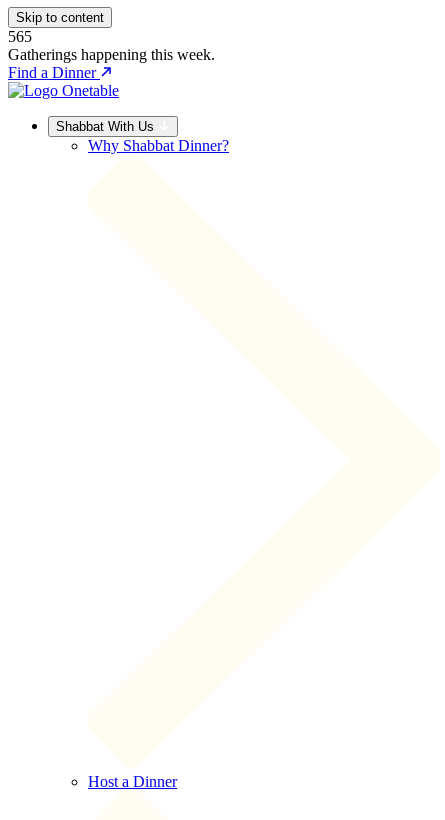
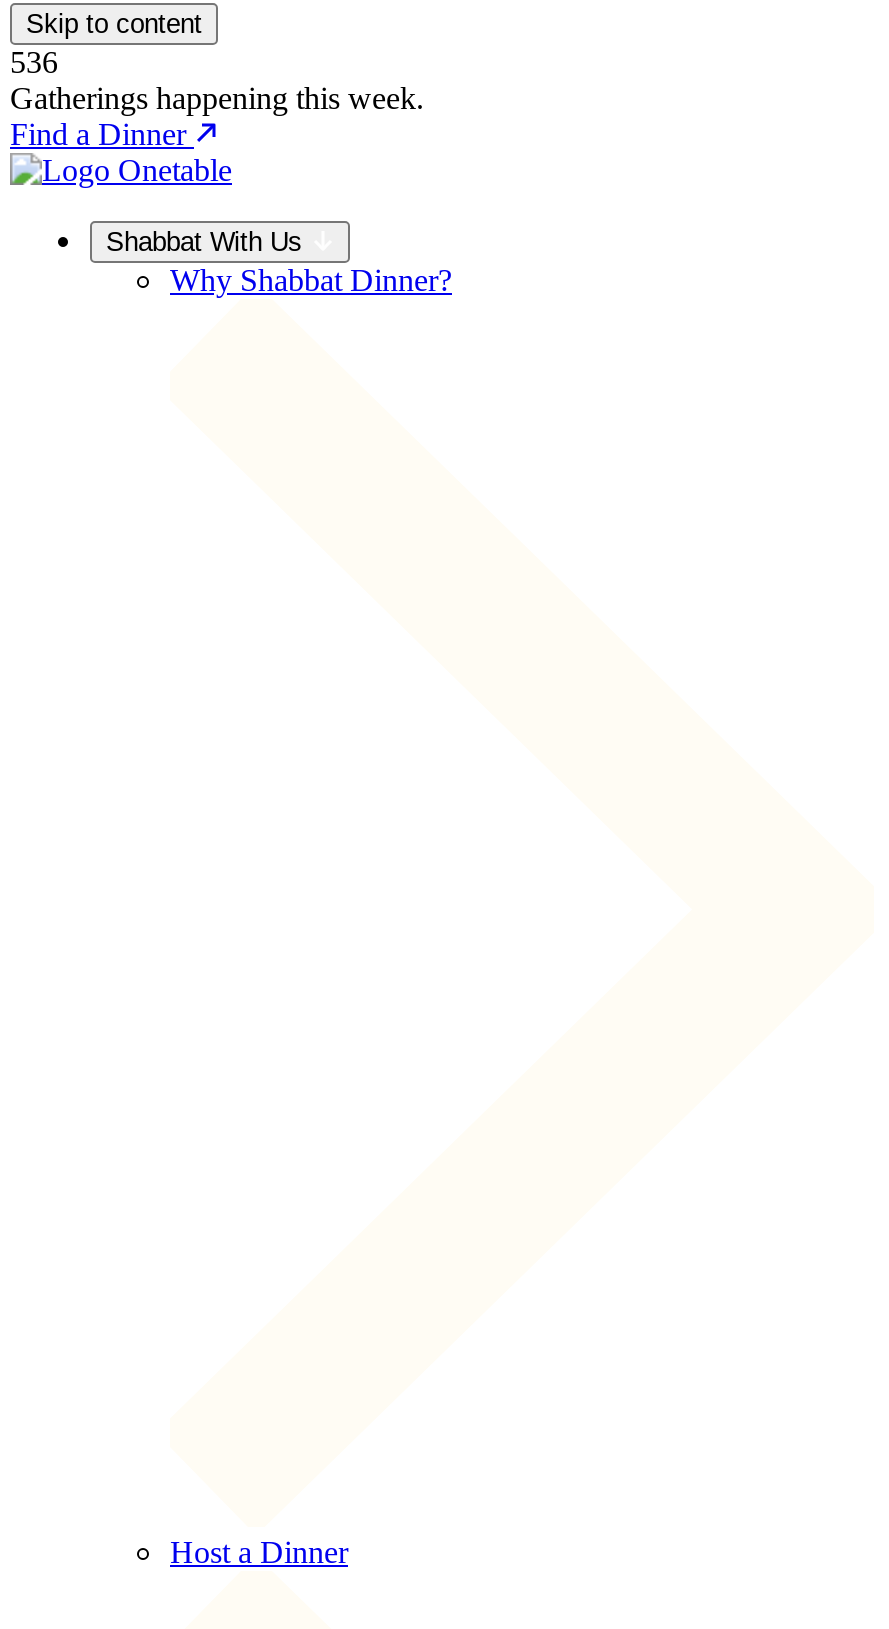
- 565
+ 536
